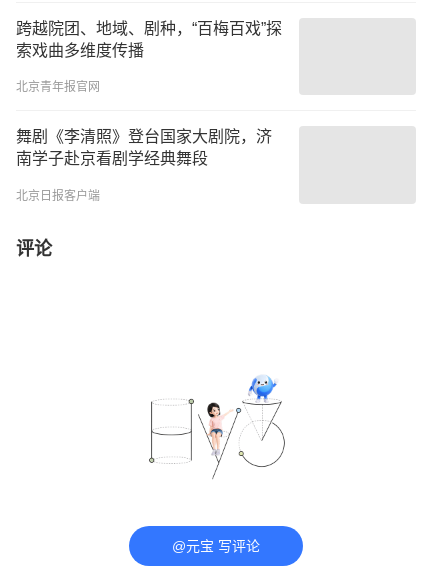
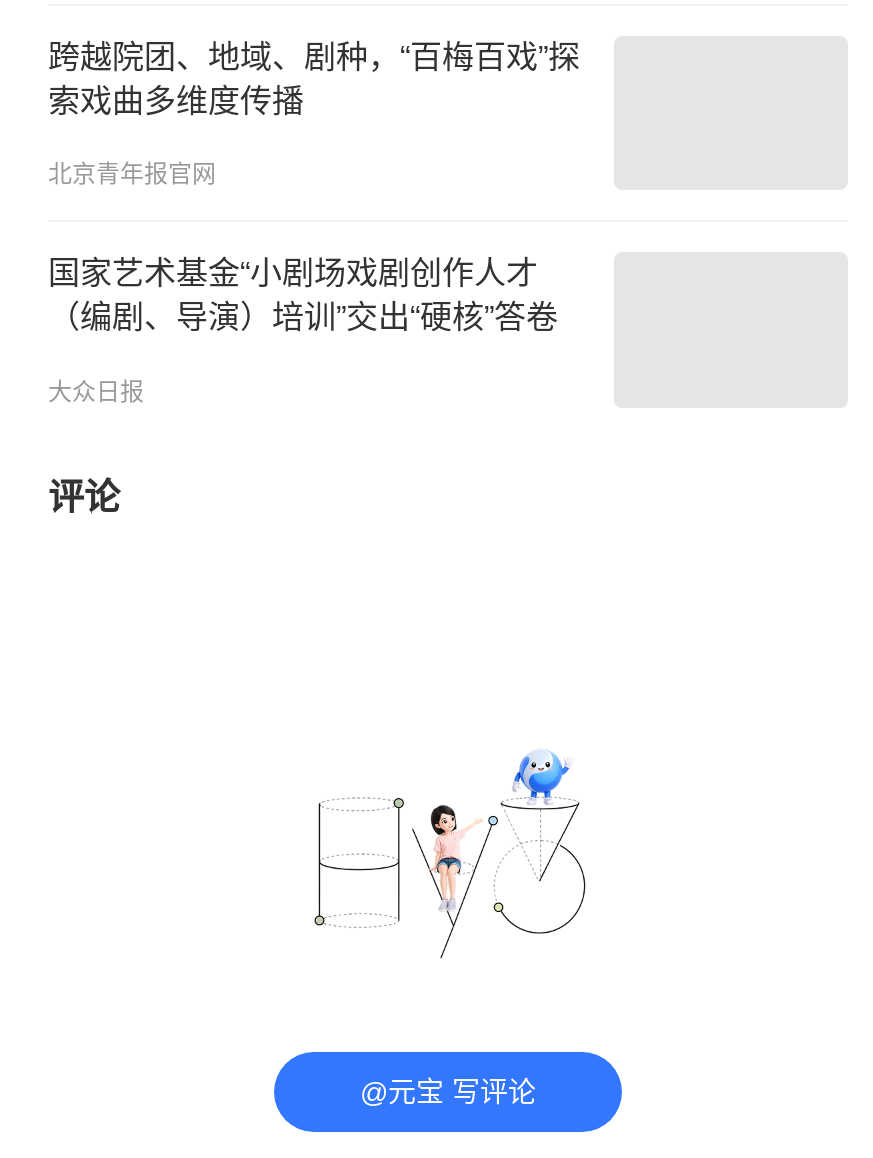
- 舞剧《李清照》登台国家大剧院，济
- 南学子赴京看剧学经典舞段
+ 国家艺术基金“小剧场戏剧创作人才
+ （编剧、导演）培训”交出“硬核”答卷

- 北京日报客户端
+ 大众日报
